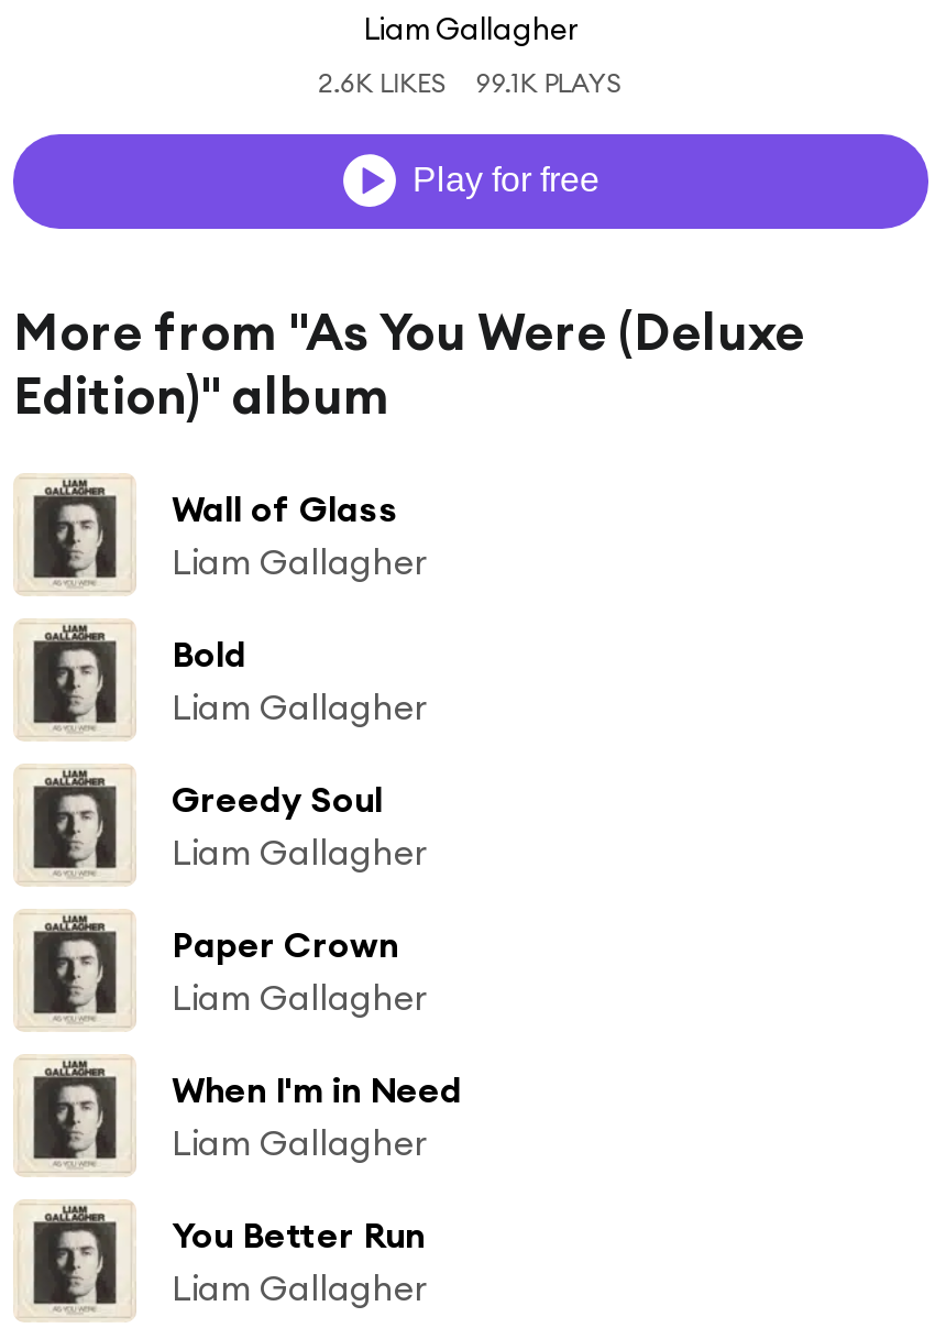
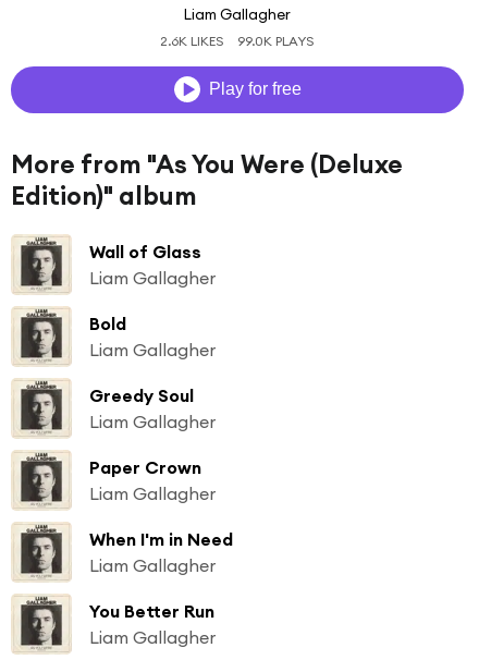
- 2.6K LIKES 99.1K PLAYS
+ 2.6K LIKES 99.0K PLAYS
